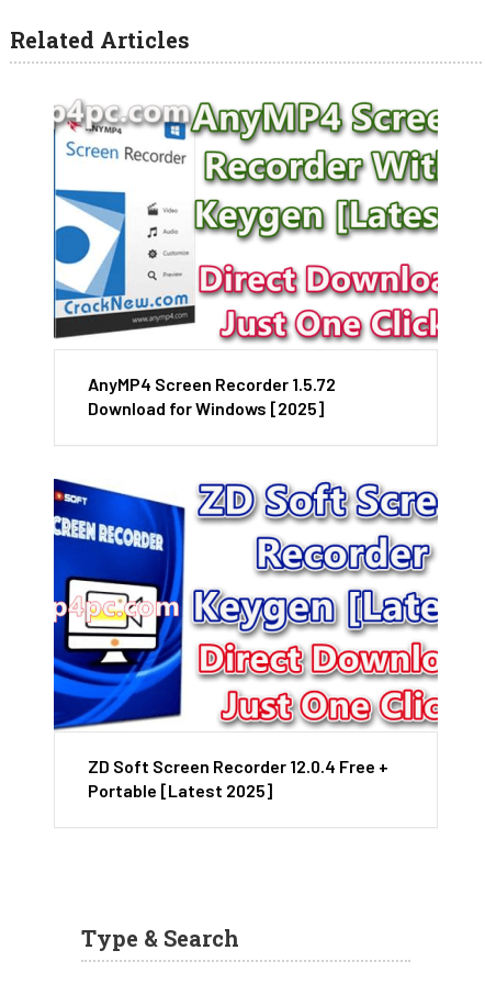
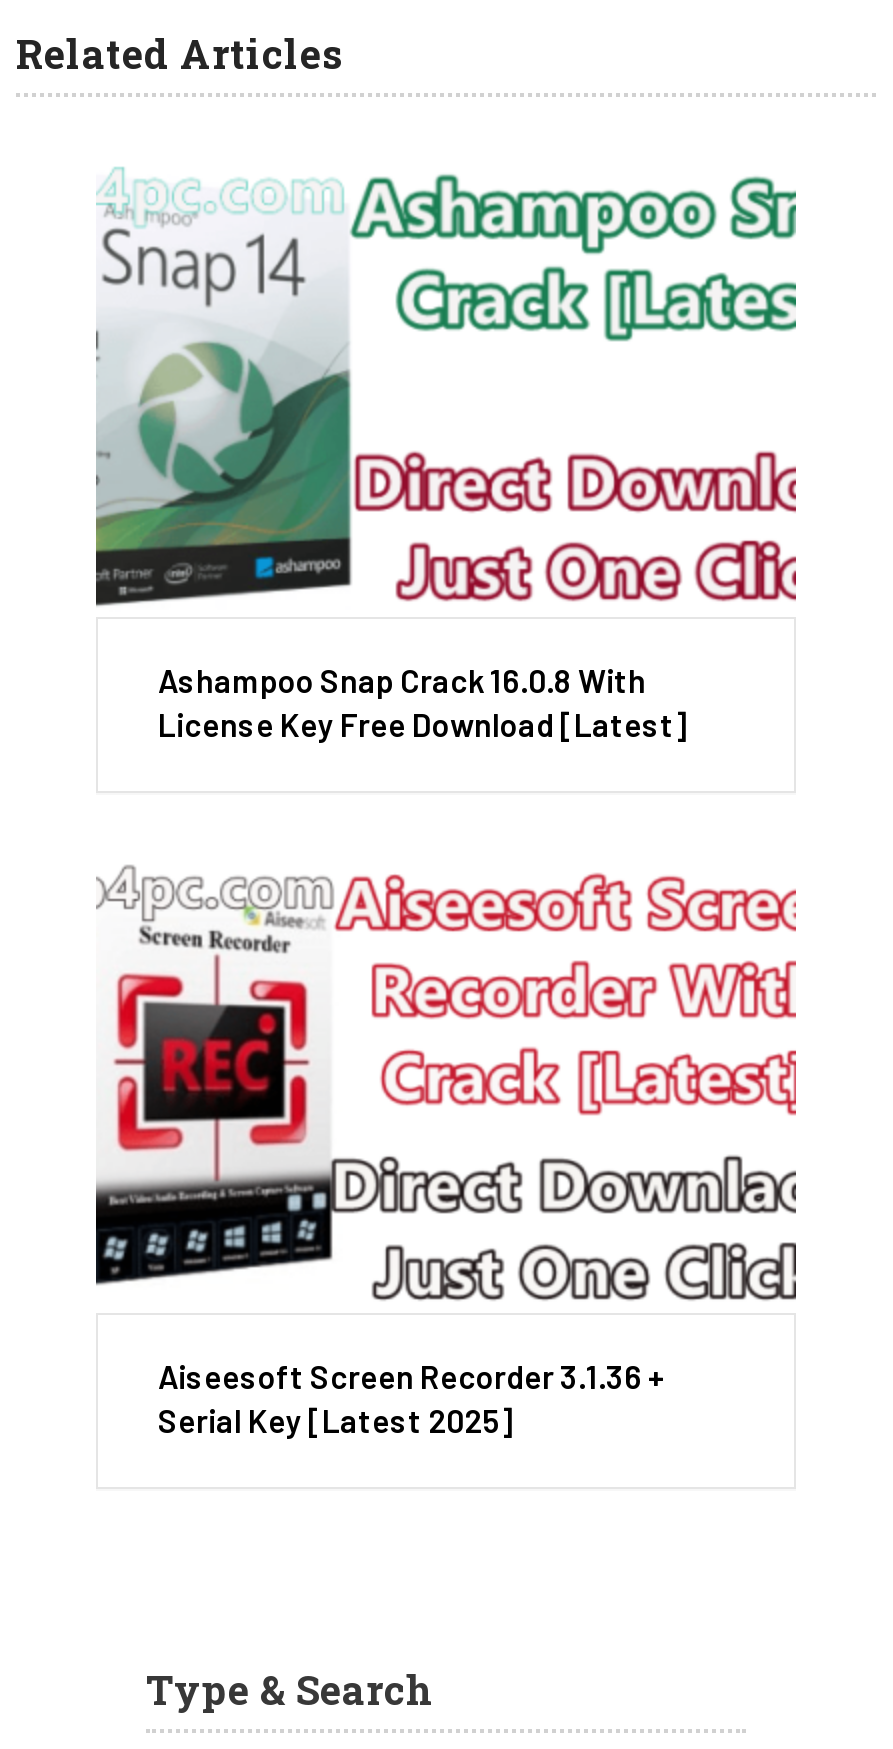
- [image]
- AnyMP4 Screen Recorder 1.5.72
- Download for Windows [2025]
+ [image]
+ Ashampoo Snap Crack 16.0.8 With
+ License Key Free Download [Latest]

- [image]
- ZD Soft Screen Recorder 12.0.4 Free +
- Portable [Latest 2025]
+ [image]
+ Aiseesoft Screen Recorder 3.1.36 +
+ Serial Key [Latest 2025]
